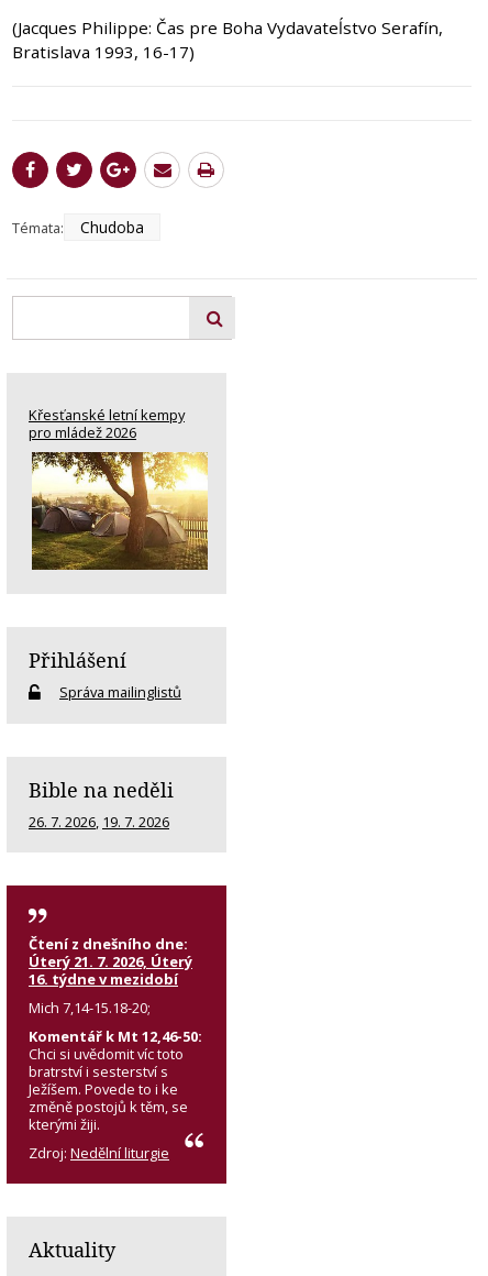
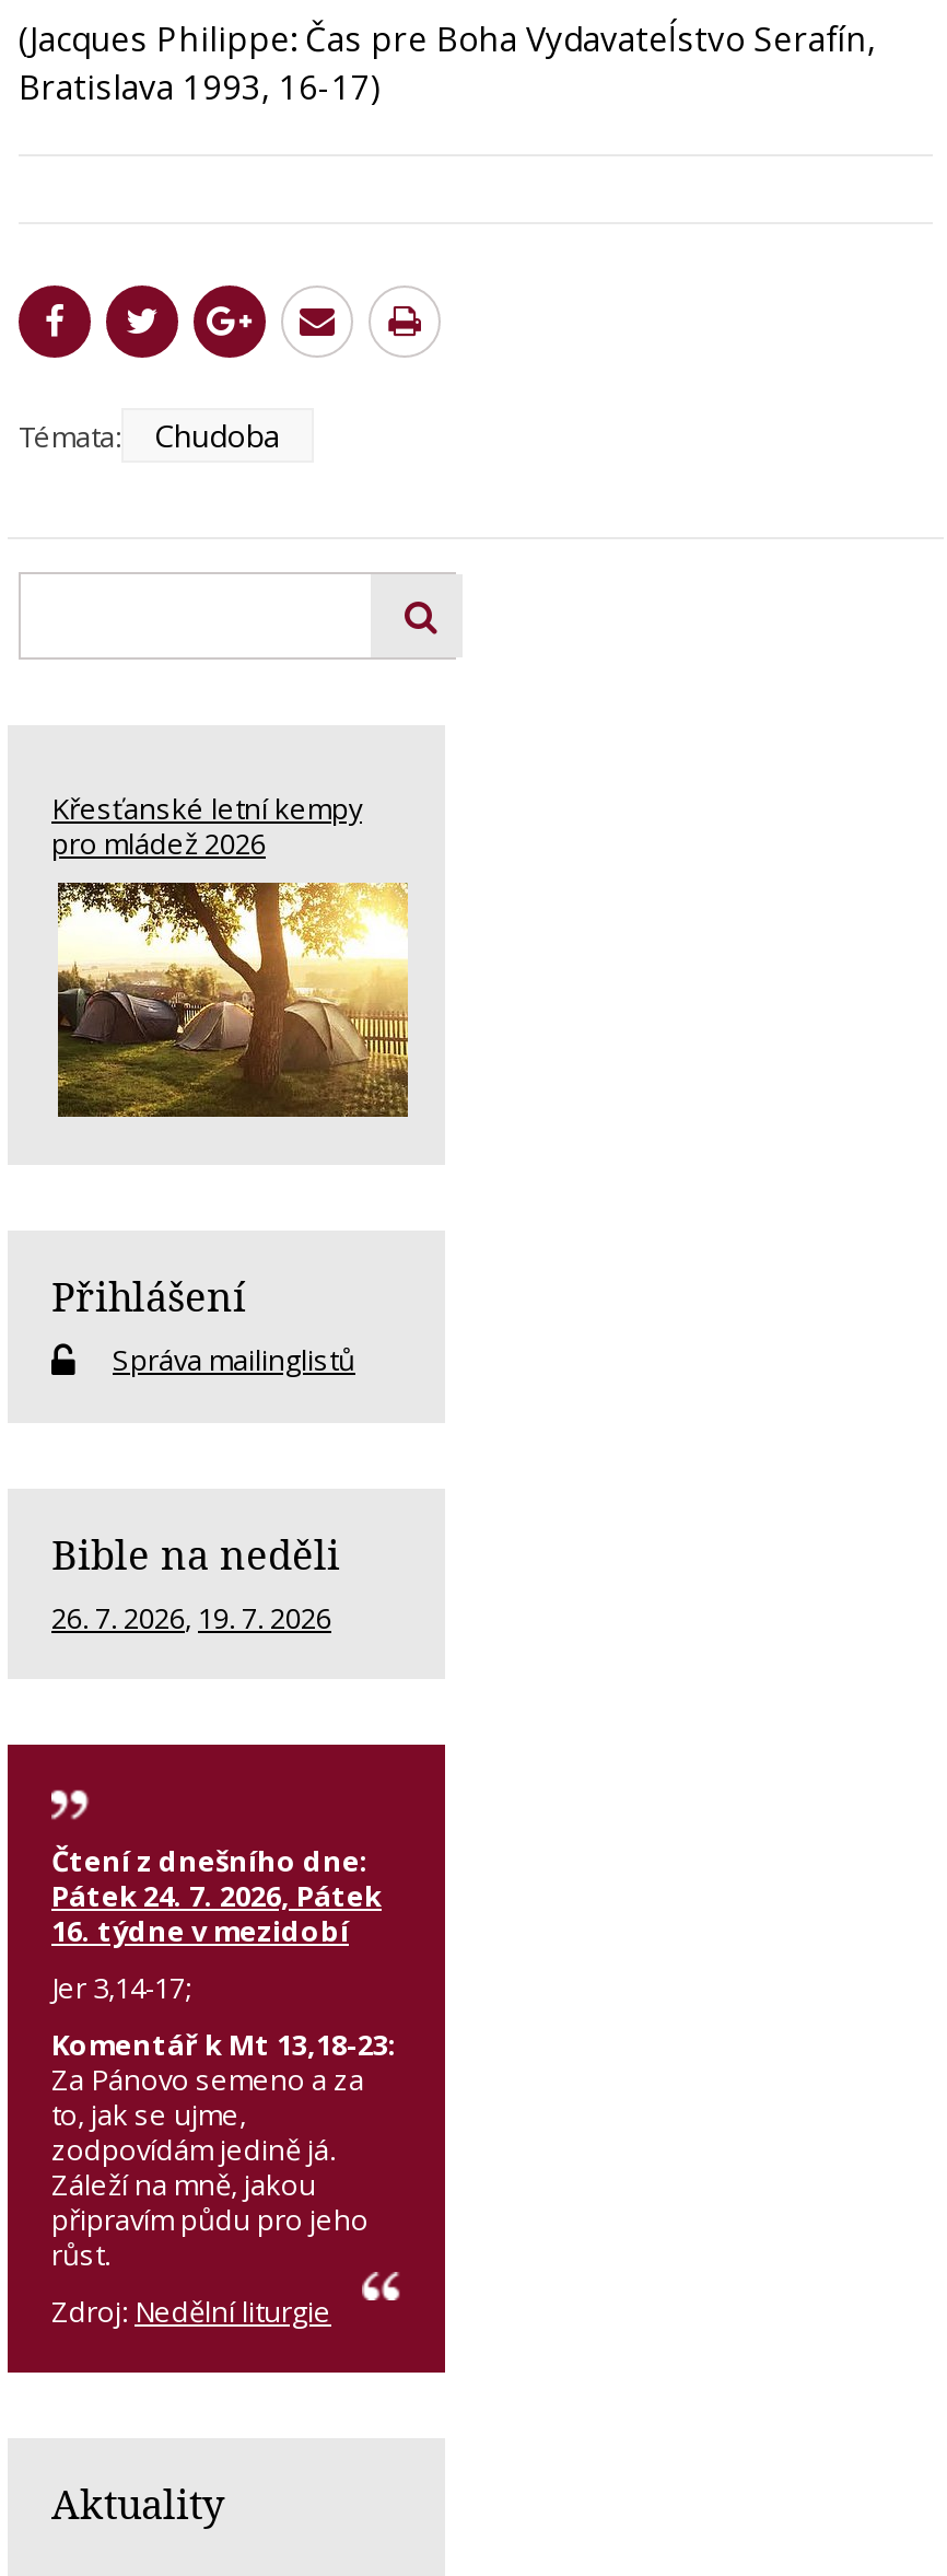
- Úterý 21. 7. 2026, Úterý
+ Pátek 24. 7. 2026, Pátek

- Mich 7,14-15.18-20;
- Komentář k Mt 12,46-50:
- Chci si uvědomit víc toto
- bratrství i sesterství s
- Ježíšem. Povede to i ke
- změně postojů k těm, se
- kterými žiji.
+ Jer 3,14-17;
+ Komentář k Mt 13,18-23:
+ Za Pánovo semeno a za
+ to, jak se ujme,
+ zodpovídám jedině já.
+ Záleží na mně, jakou
+ připravím půdu pro jeho
+ růst.
